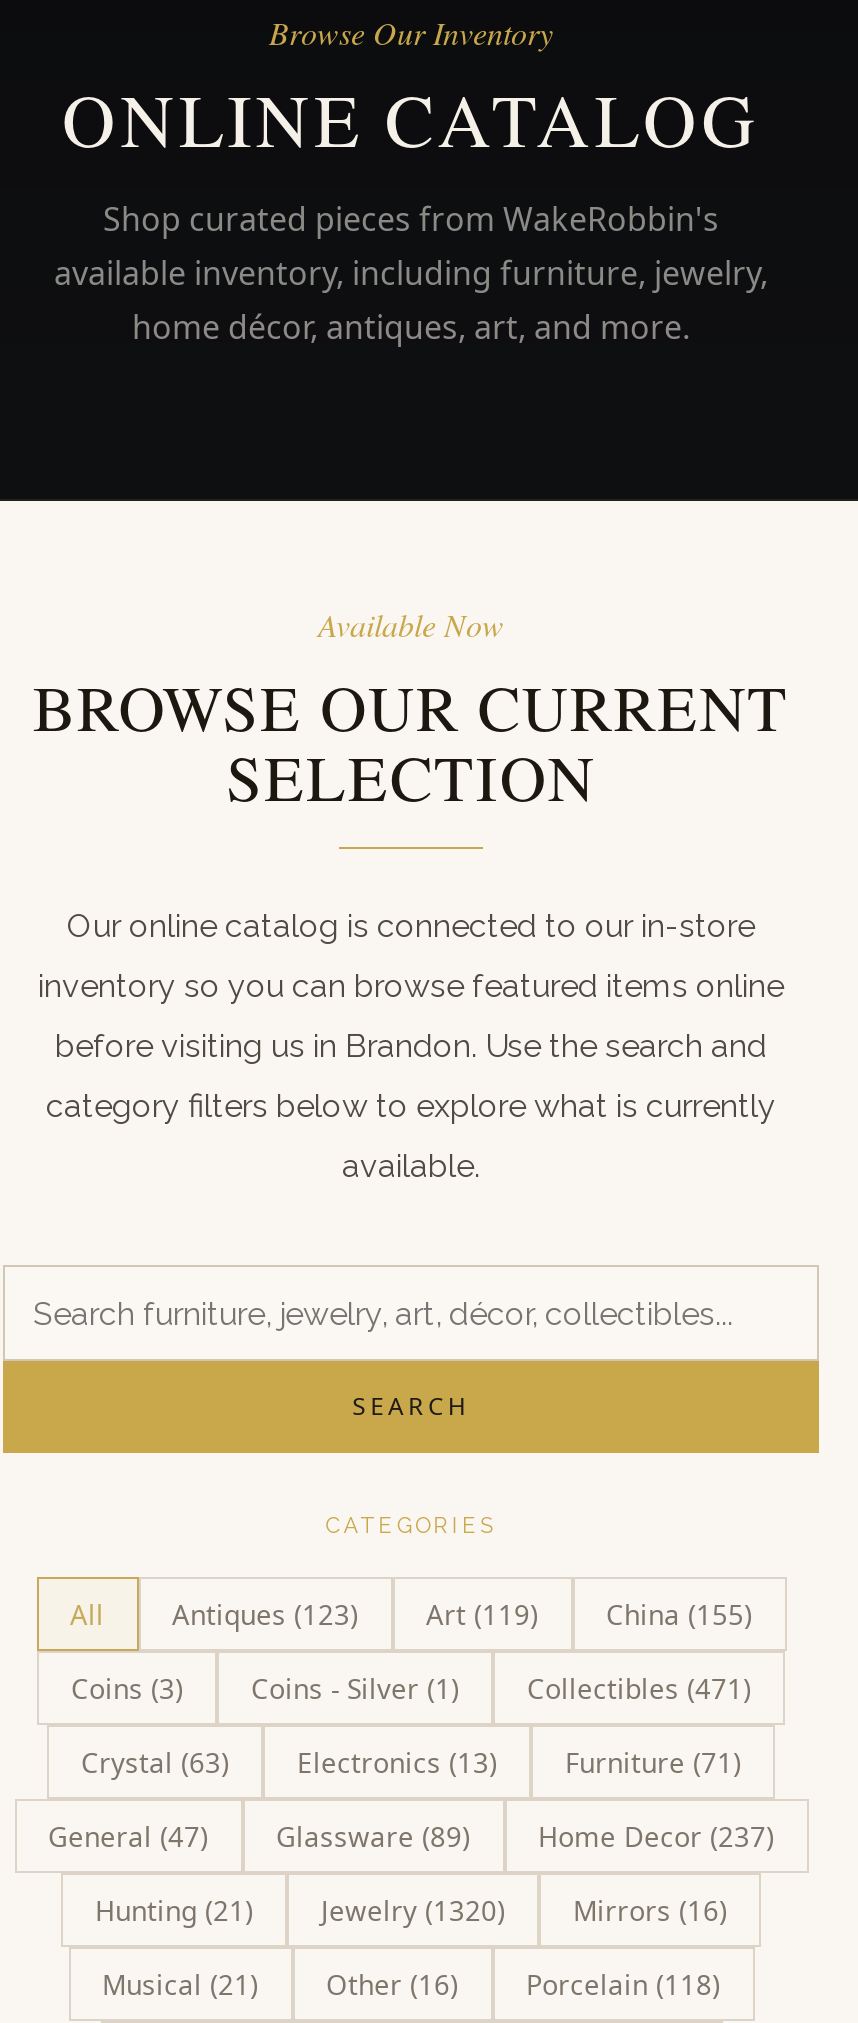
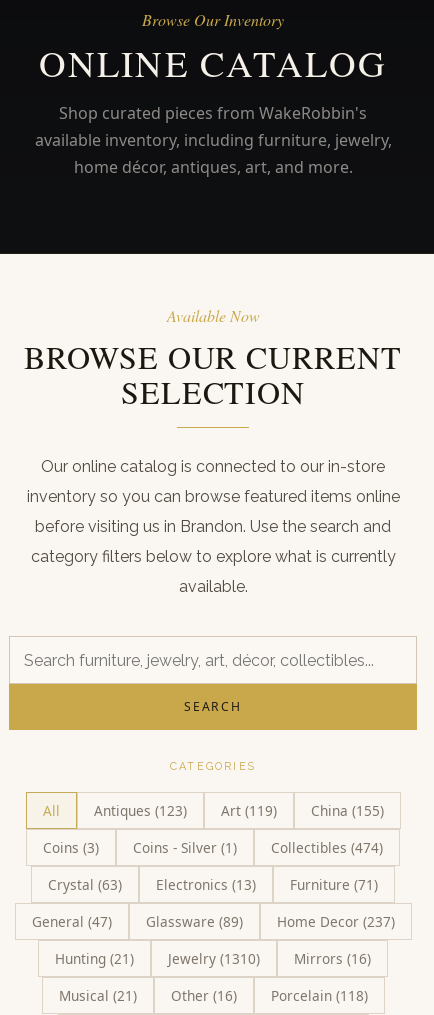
- Collectibles (471)
+ Collectibles (474)

- Hunting (21) Jewelry (1320) Mirrors (16)
+ Hunting (21) Jewelry (1310) Mirrors (16)
